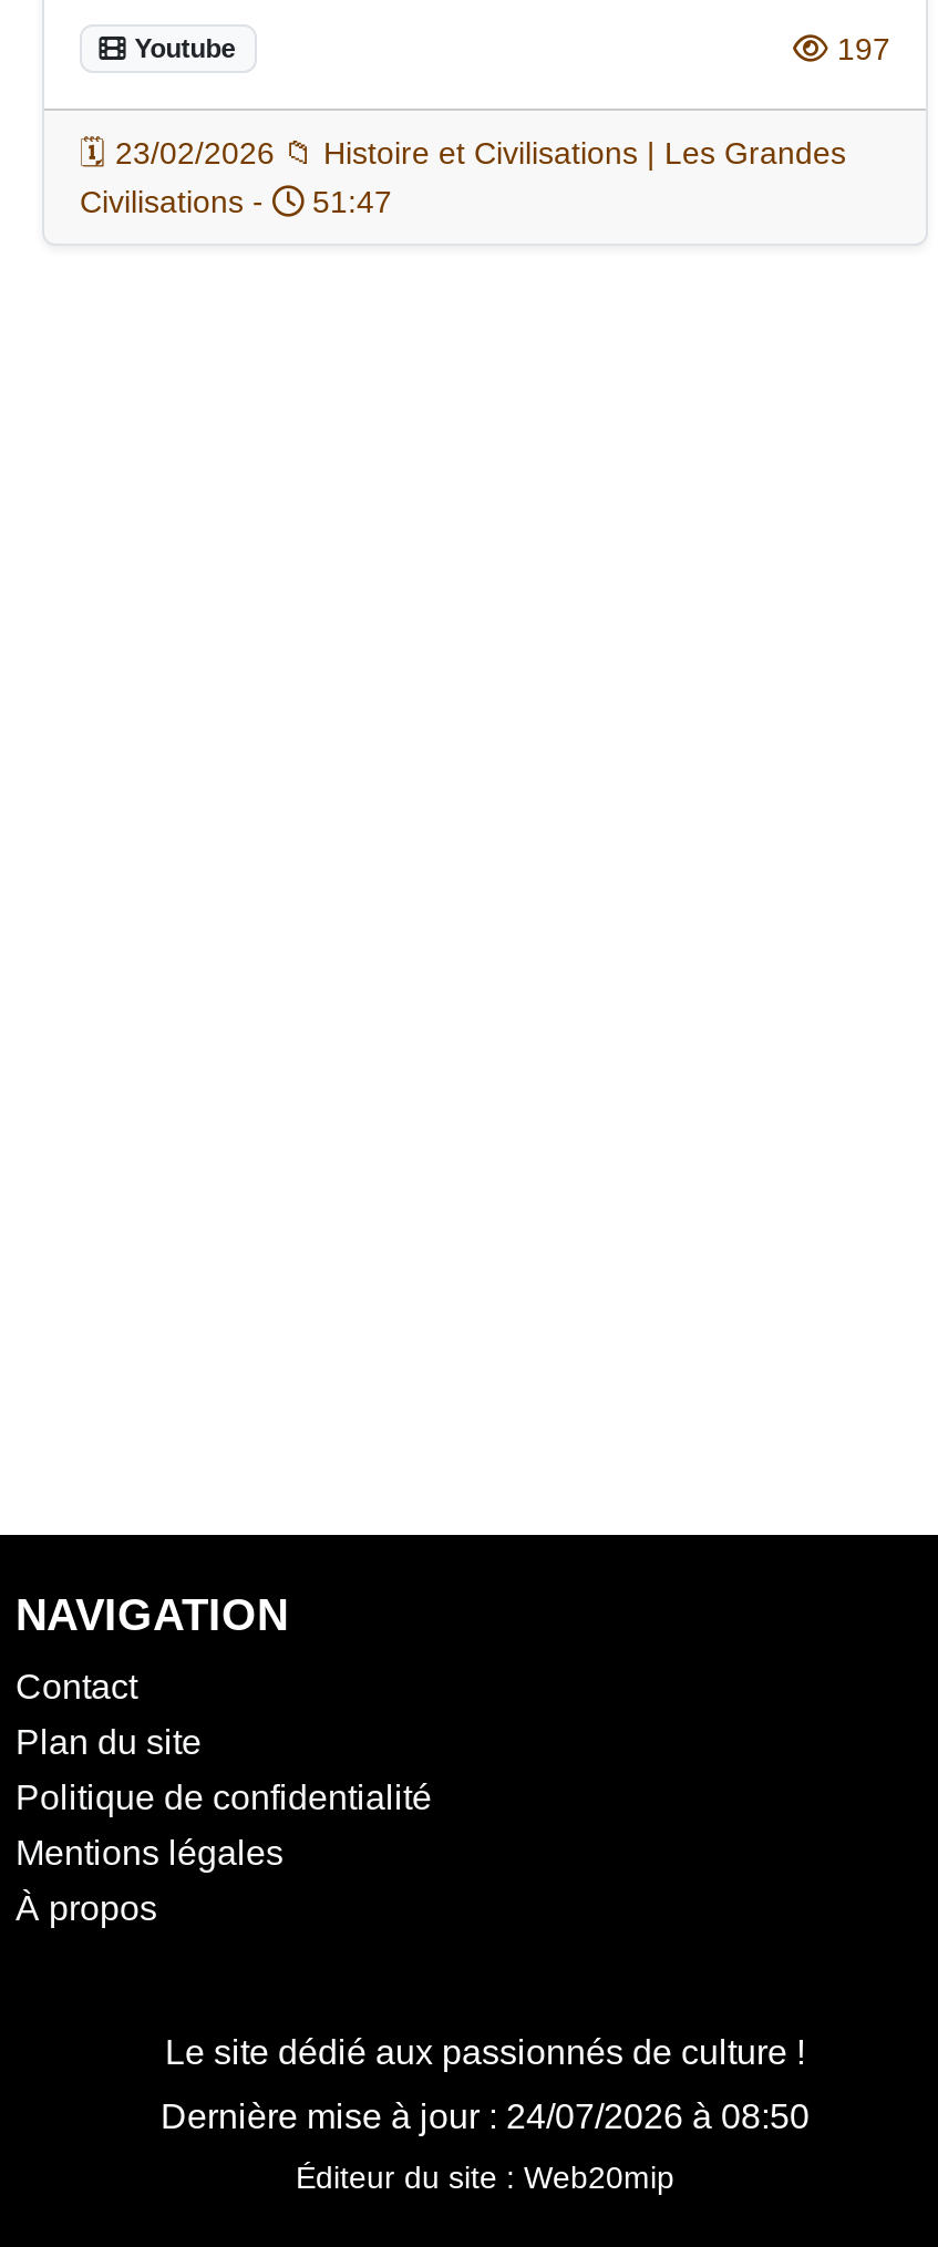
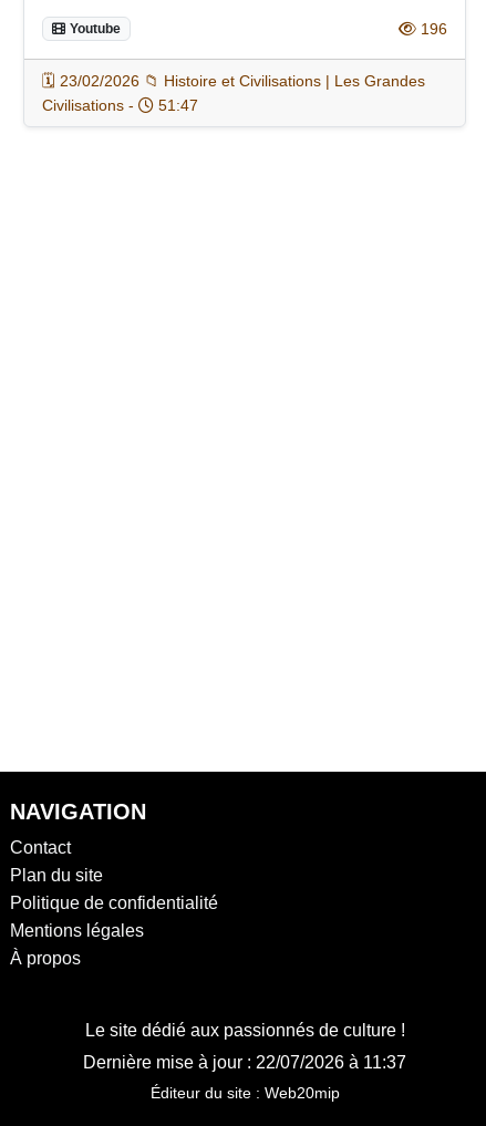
- 197
+ 196

- Dernière mise à jour : 24/07/2026 à 08:50
+ Dernière mise à jour : 22/07/2026 à 11:37
